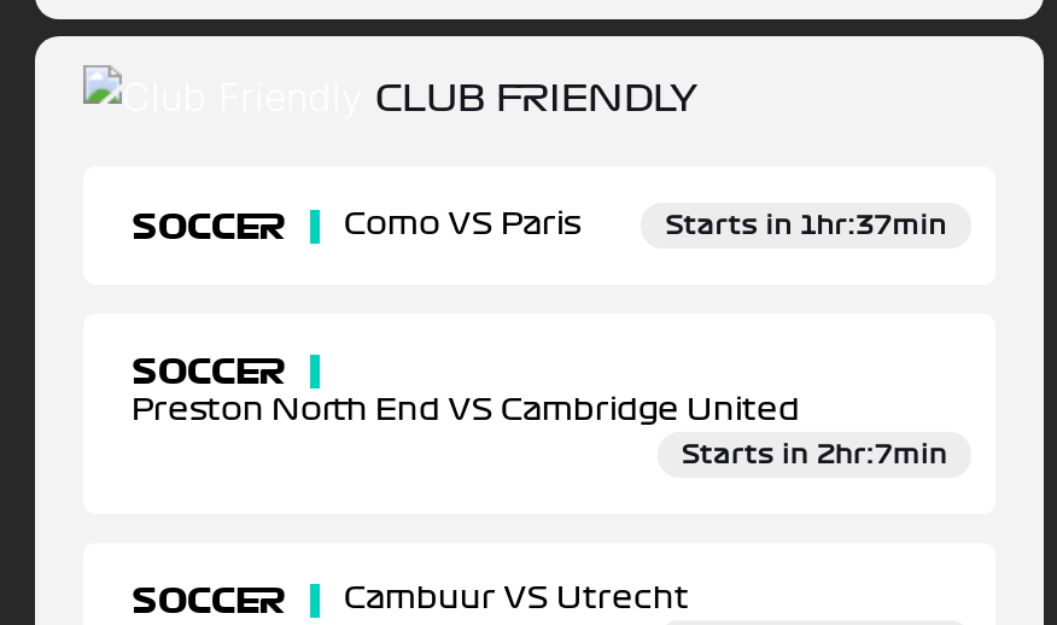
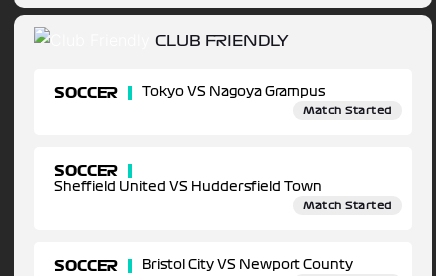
- Como VS Paris
- Starts in 1hr:37min
+ Tokyo VS Nagoya Grampus
+ Match Started

- Preston North End VS Cambridge United
+ Sheffield United VS Huddersfield Town

- Starts in 2hr:7min
+ Match Started

- Cambuur VS Utrecht
+ Bristol City VS Newport County
